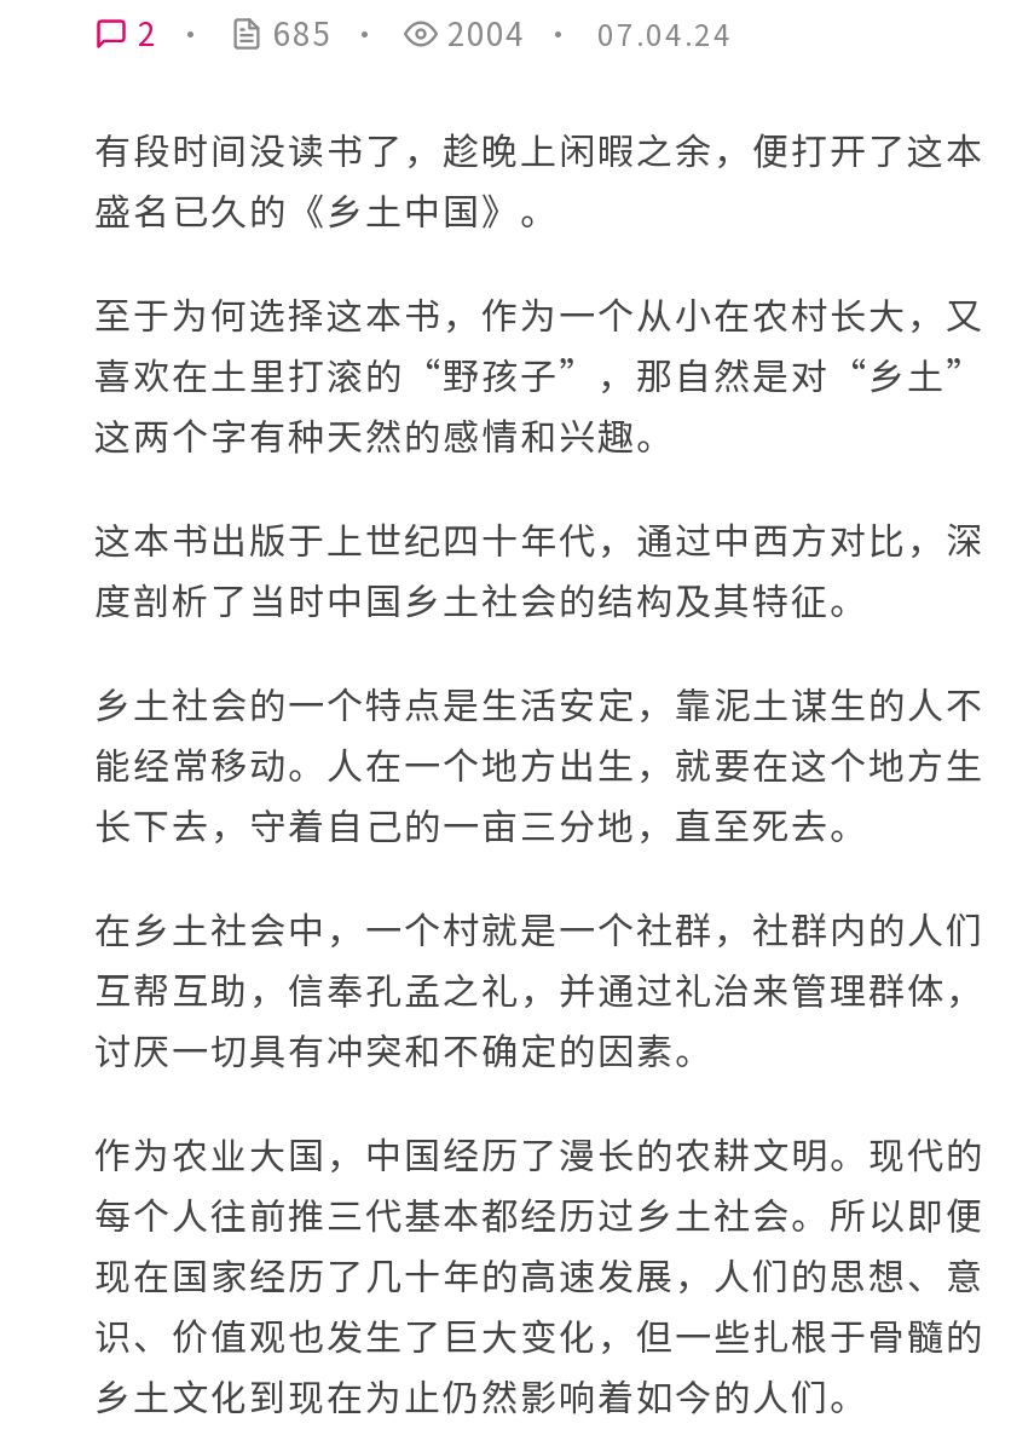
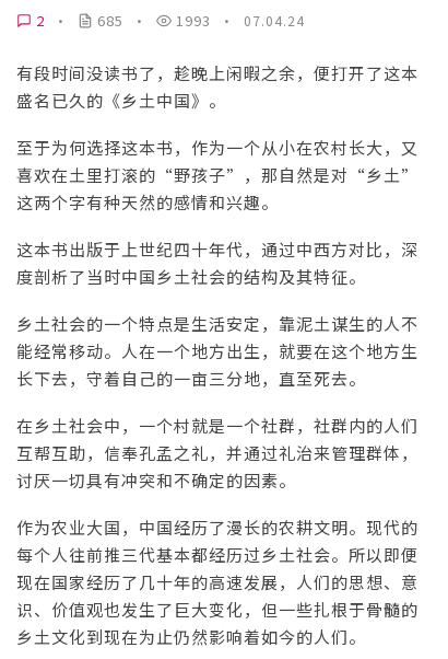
- 2 · 685 · 2004 · 07.04.24
+ 2 · 685 · 1993 · 07.04.24
